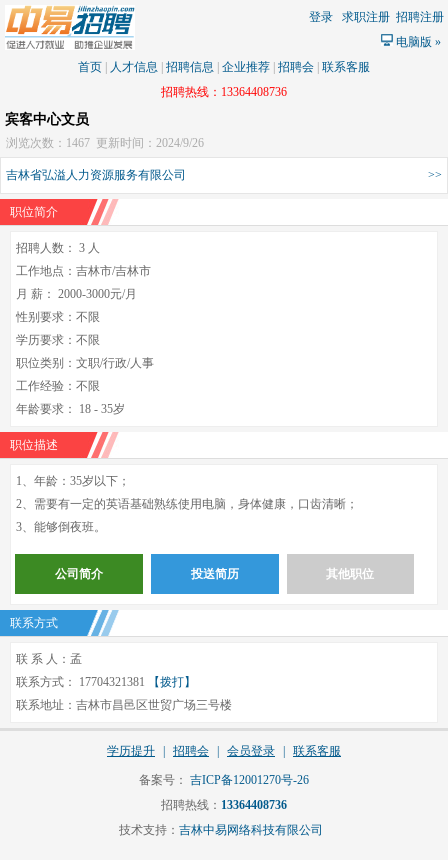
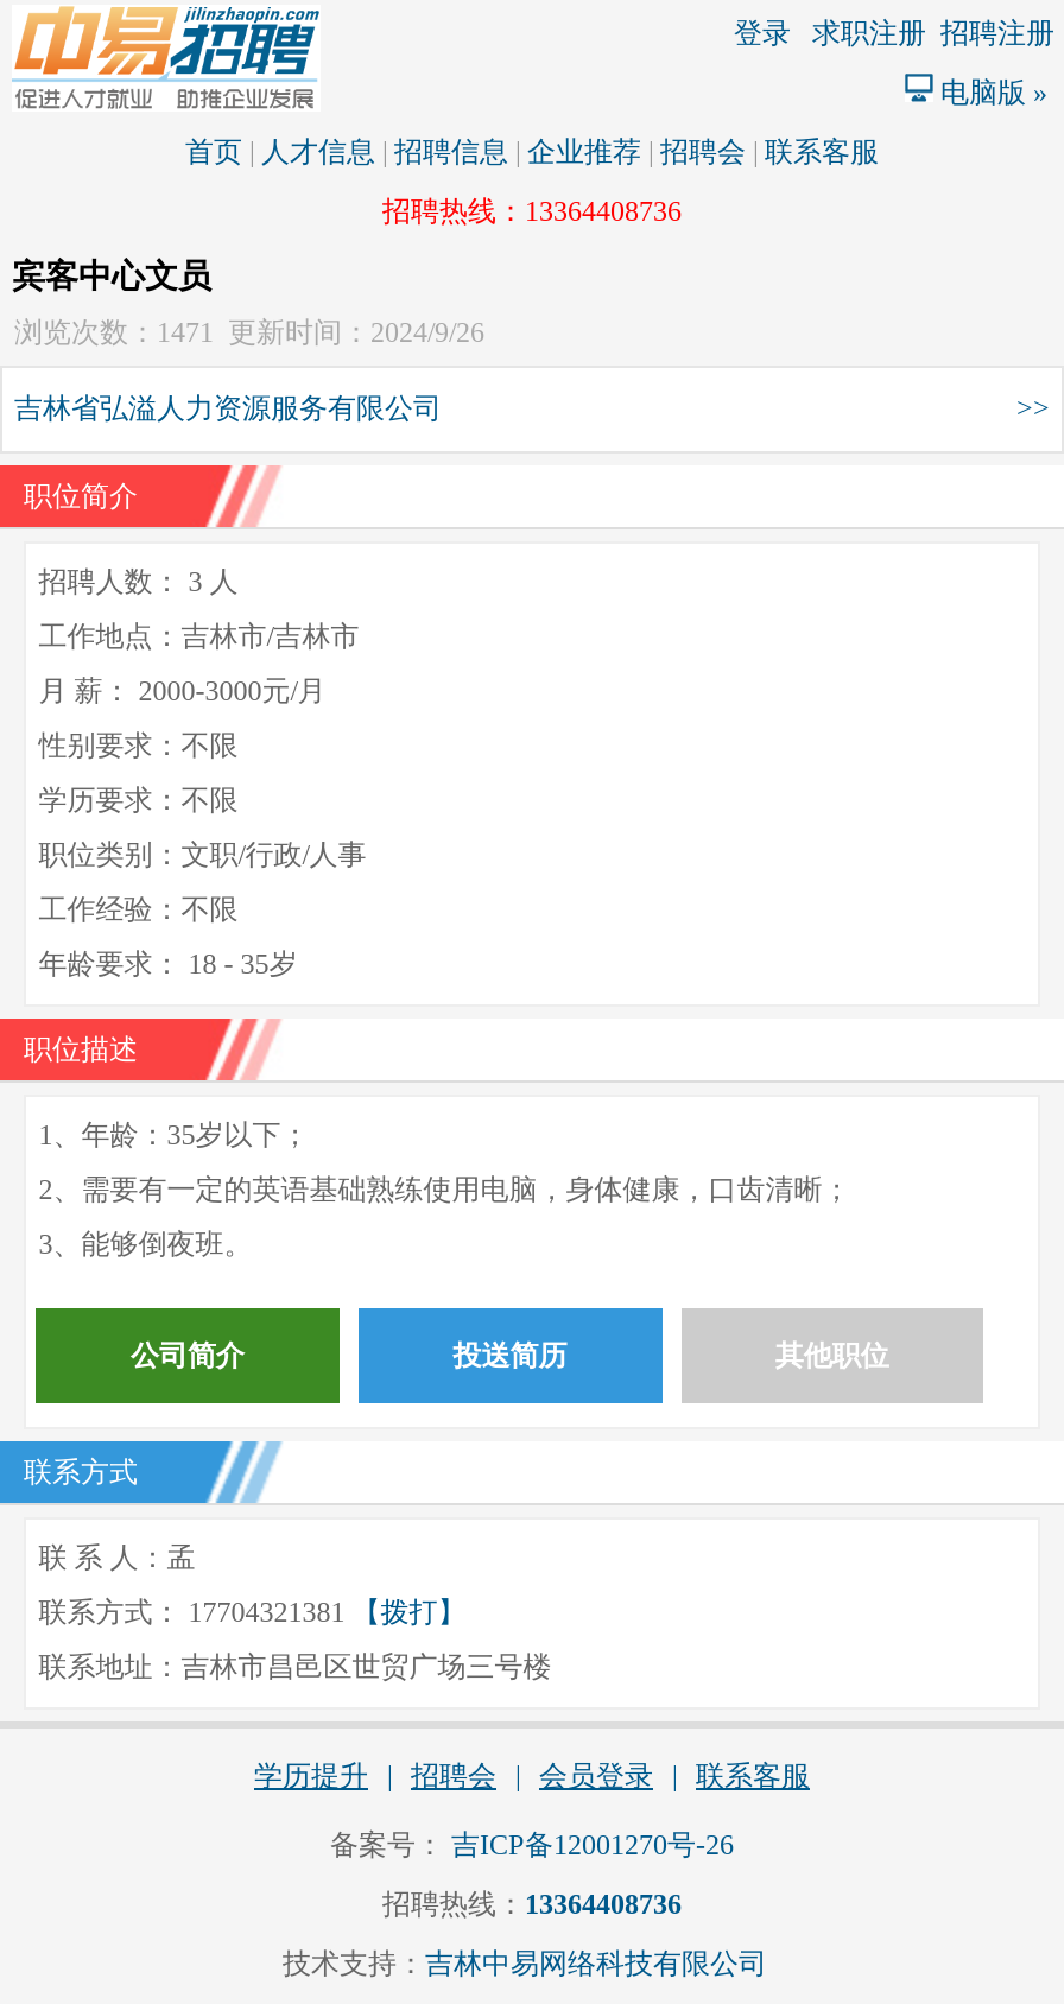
- 浏览次数：1467 更新时间：2024/9/26
+ 浏览次数：1471 更新时间：2024/9/26
